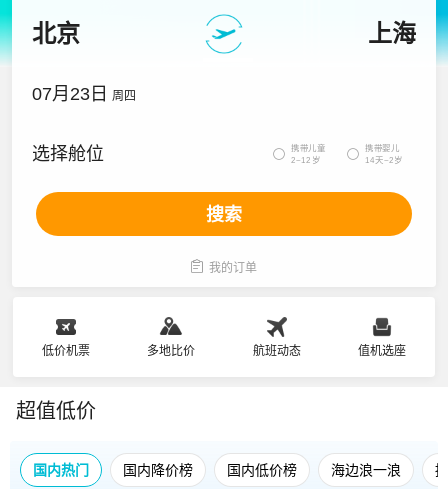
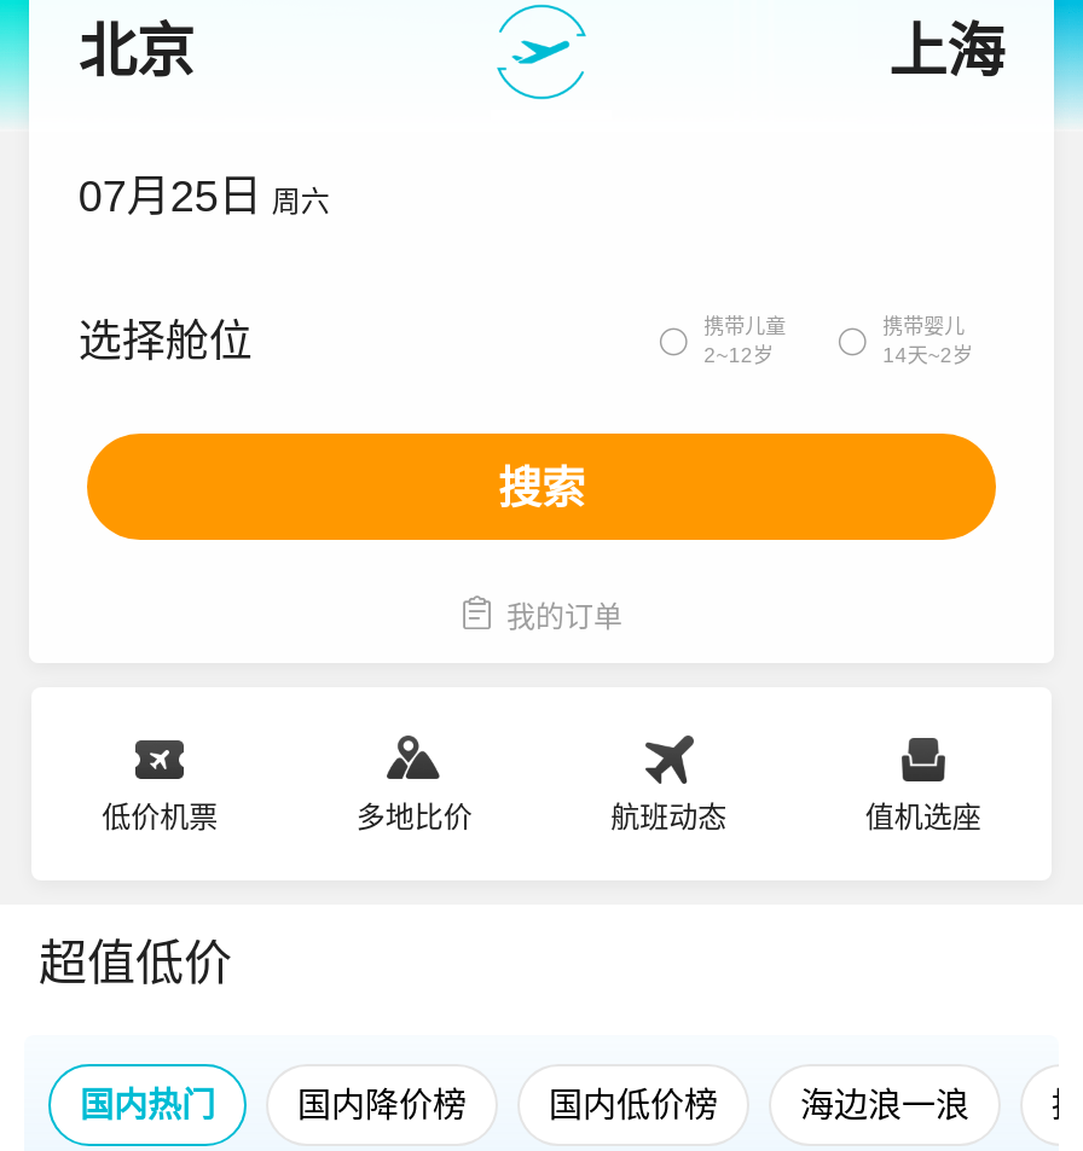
- 07月23日 周四
+ 07月25日 周六
